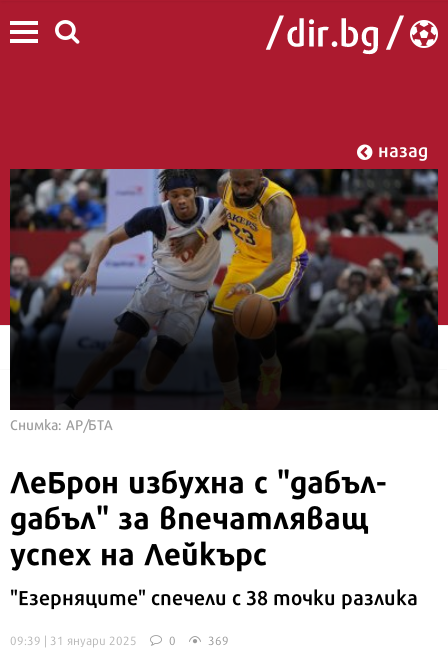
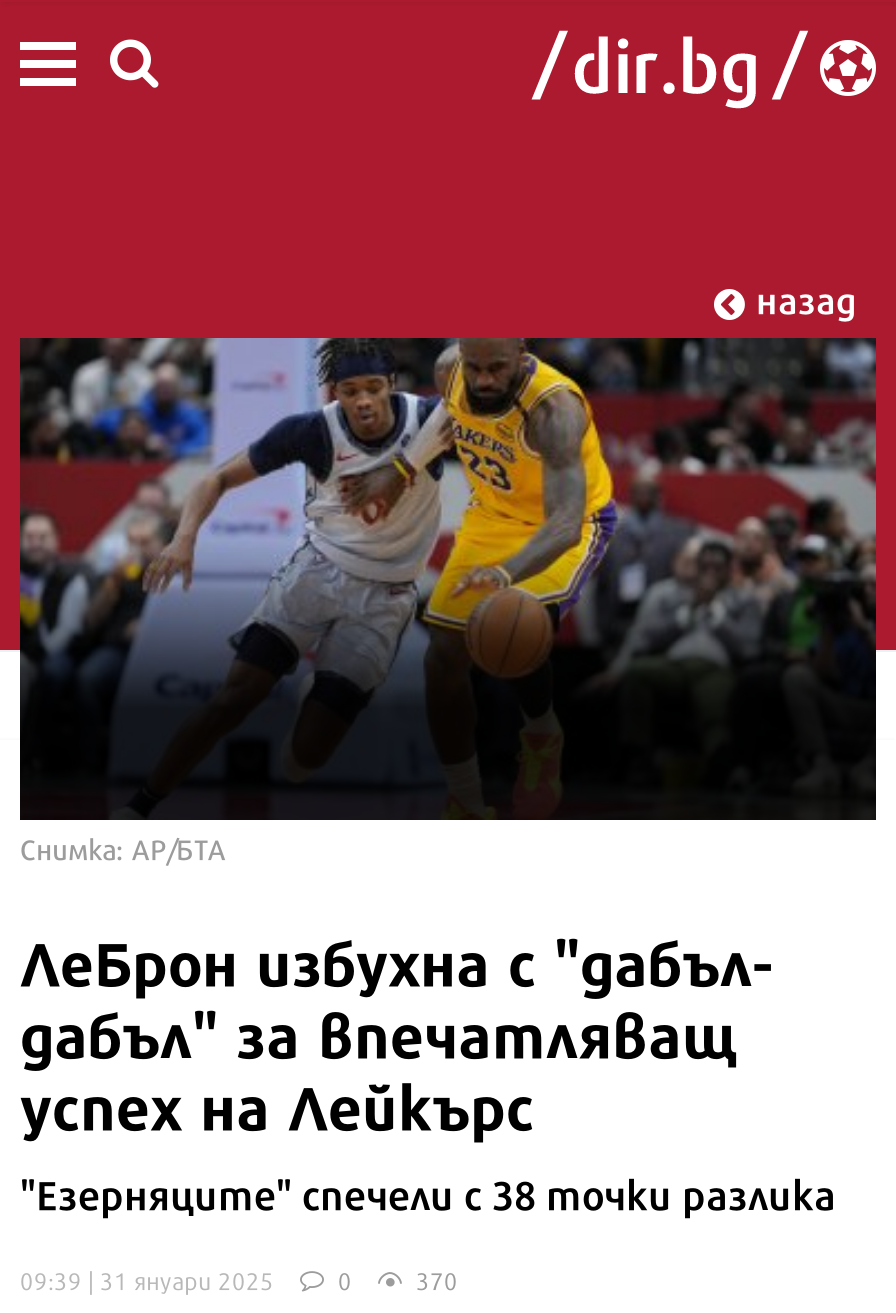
- 369
+ 370
